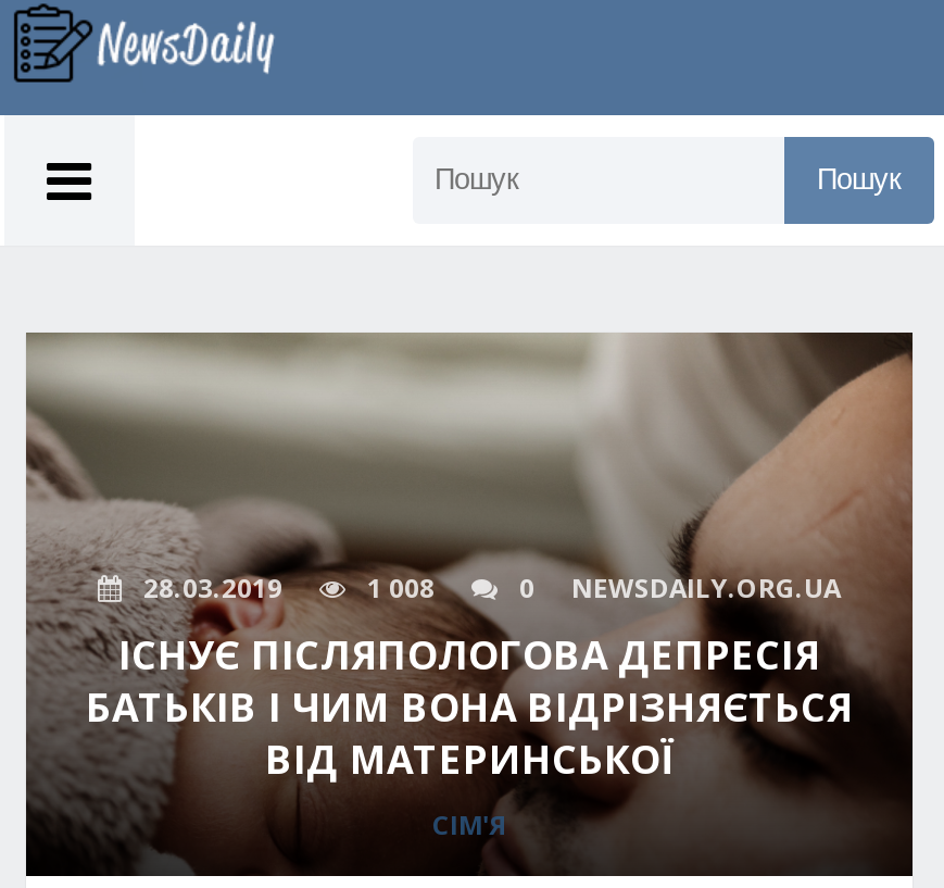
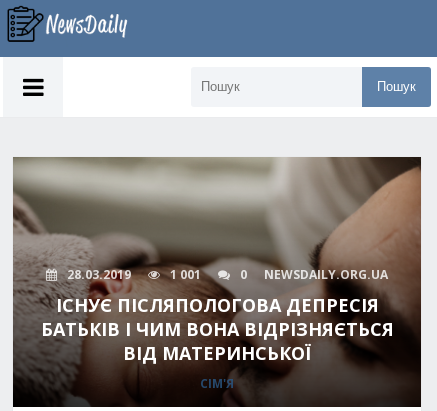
- 1 008
+ 1 001
